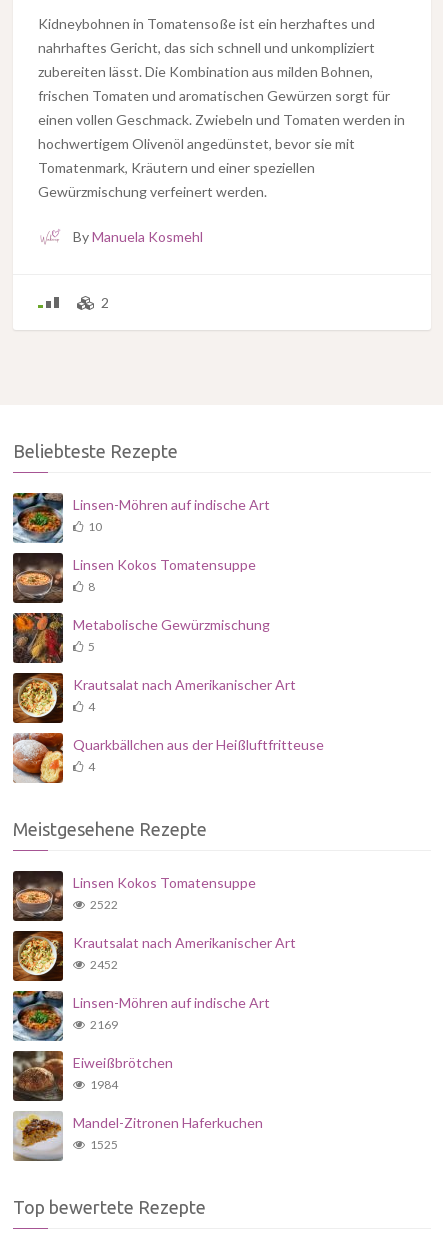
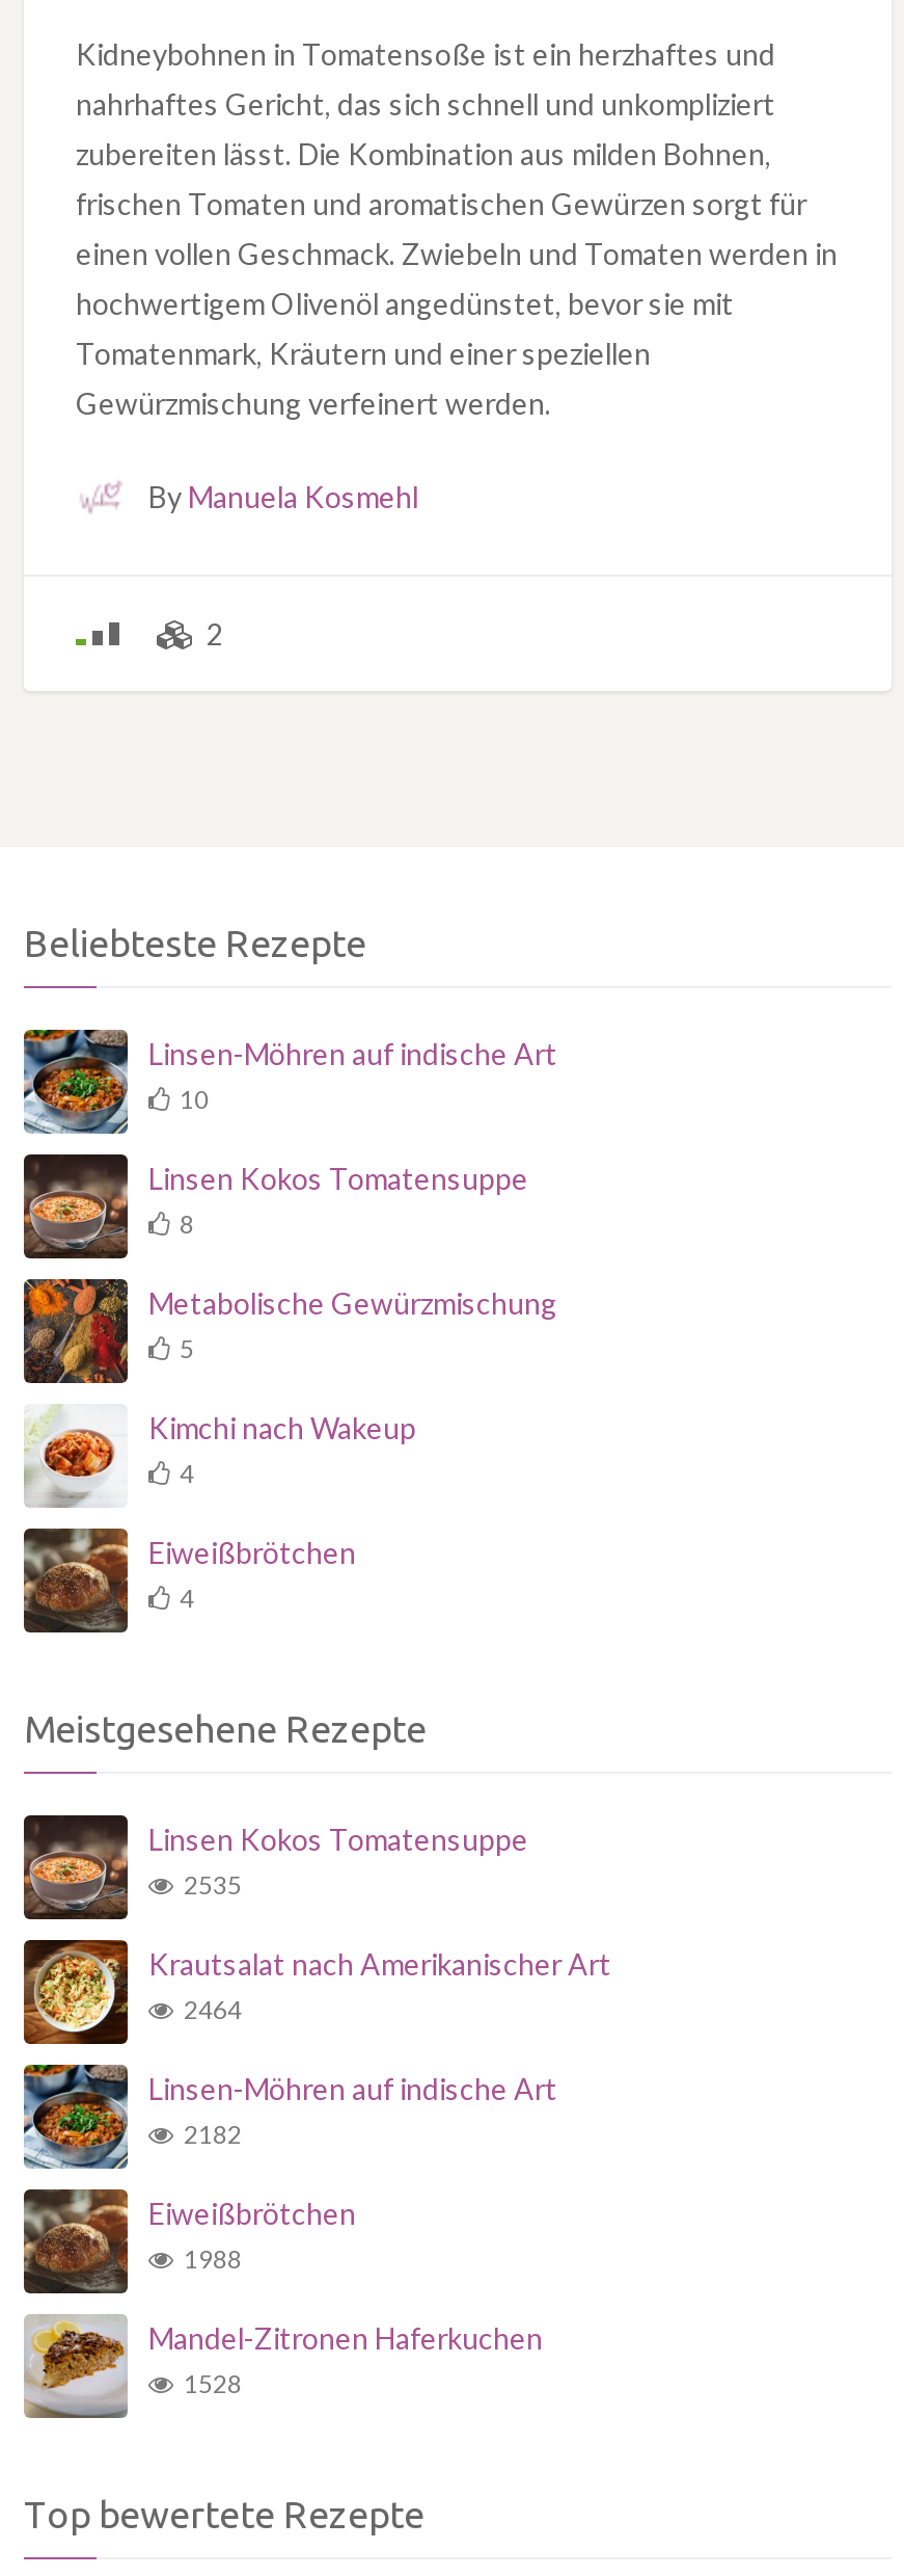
- [image]
- Krautsalat nach Amerikanischer Art
+ [image]
+ Kimchi nach Wakeup

- [image]
- Quarkbällchen aus der Heißluftfritteuse
+ [image]
+ Eiweißbrötchen

- 2522
+ 2535

- 2452
+ 2464

- 2169
+ 2182

- 1984
+ 1988

- 1525
+ 1528
